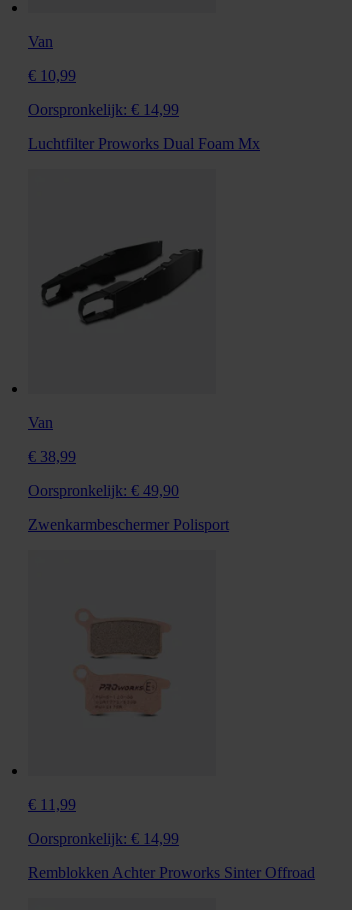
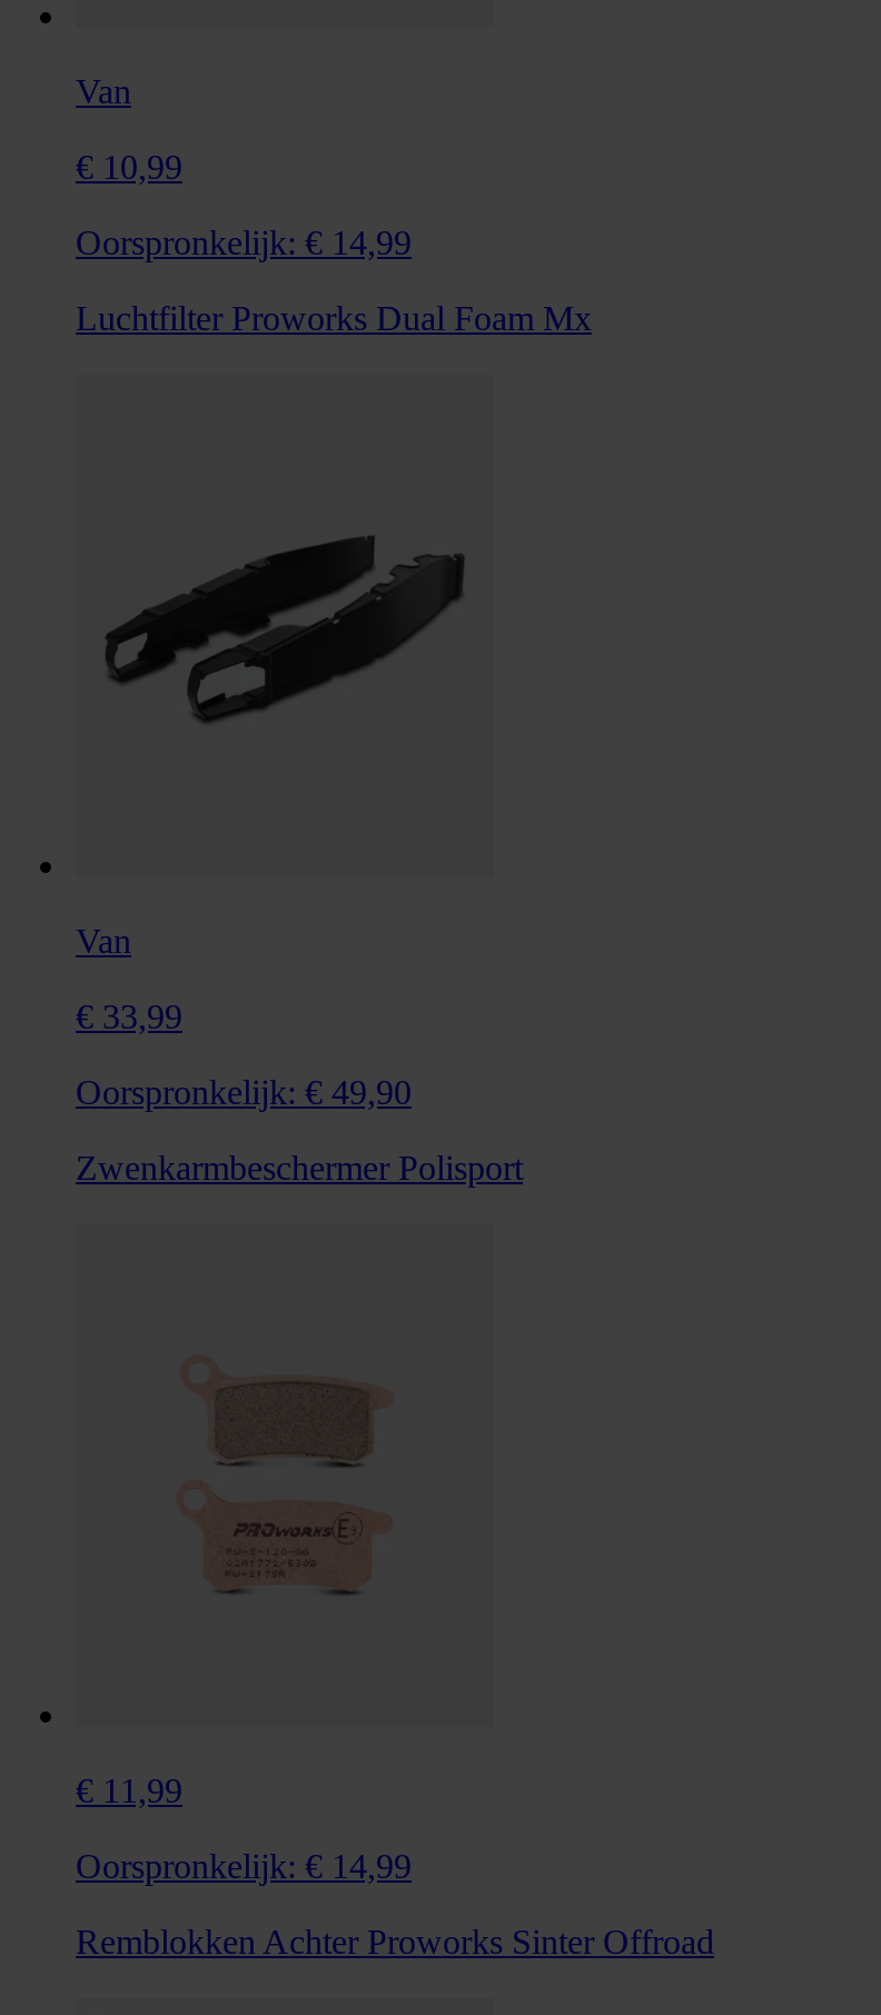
- € 38,99
+ € 33,99
